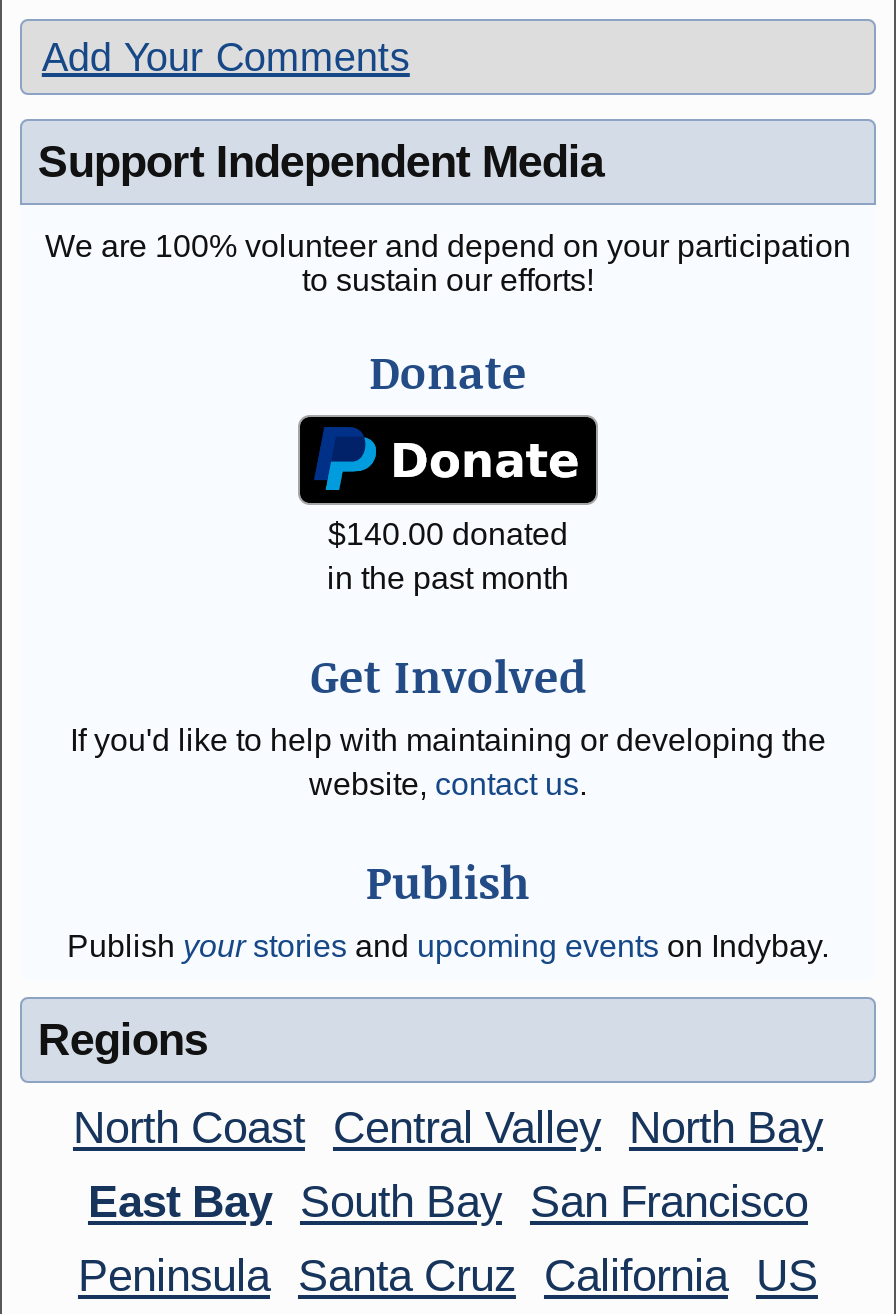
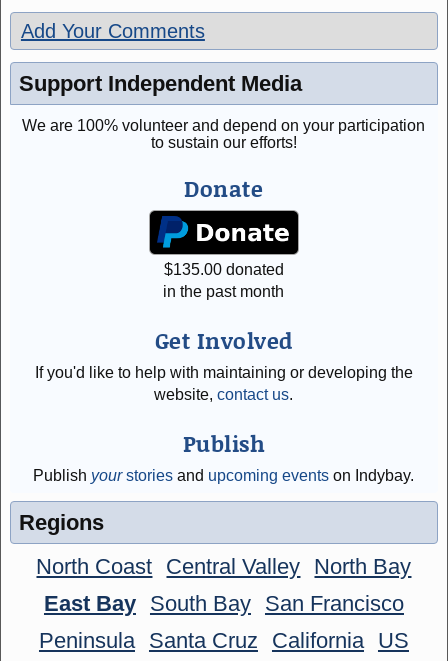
- $140.00 donated
+ $135.00 donated
